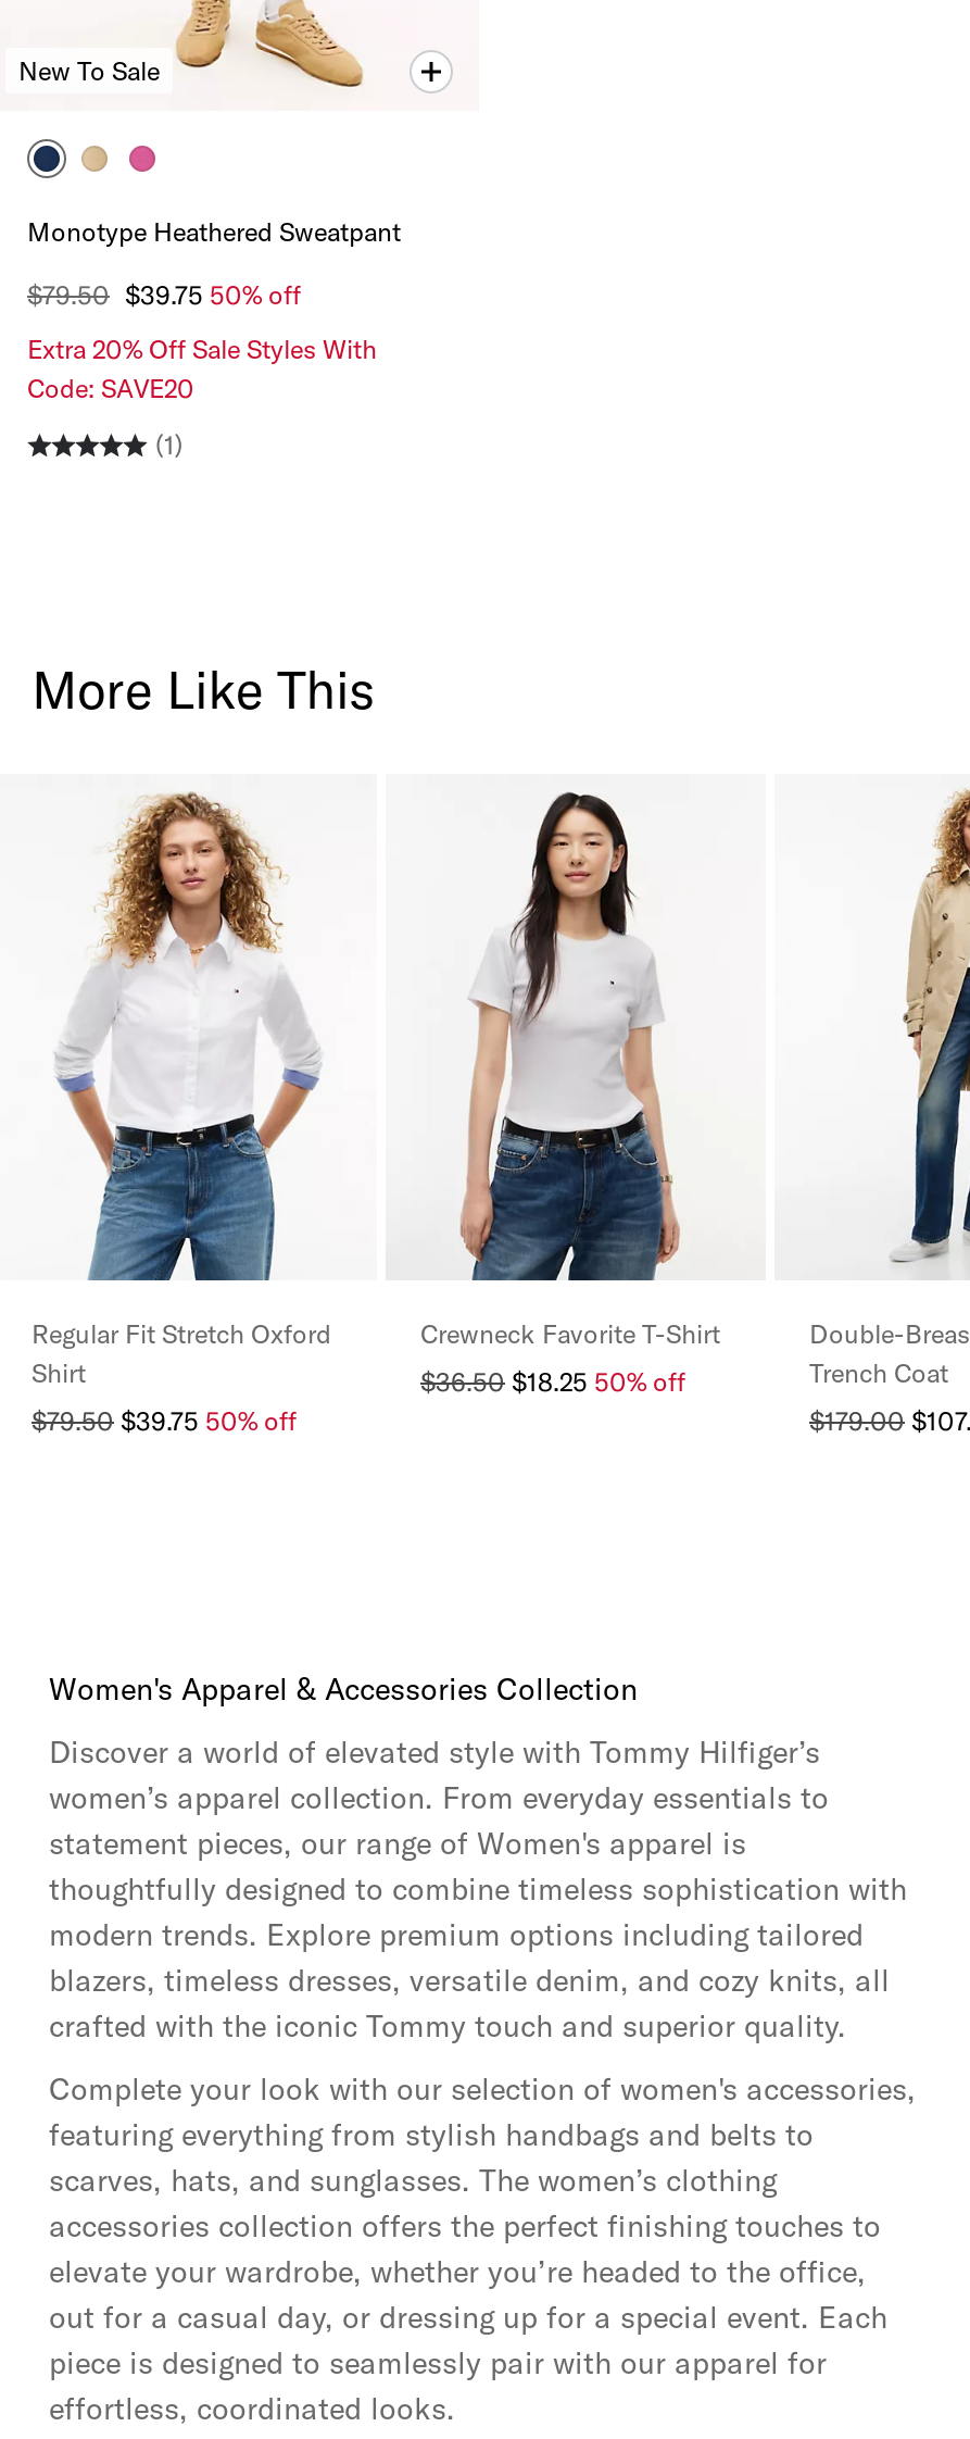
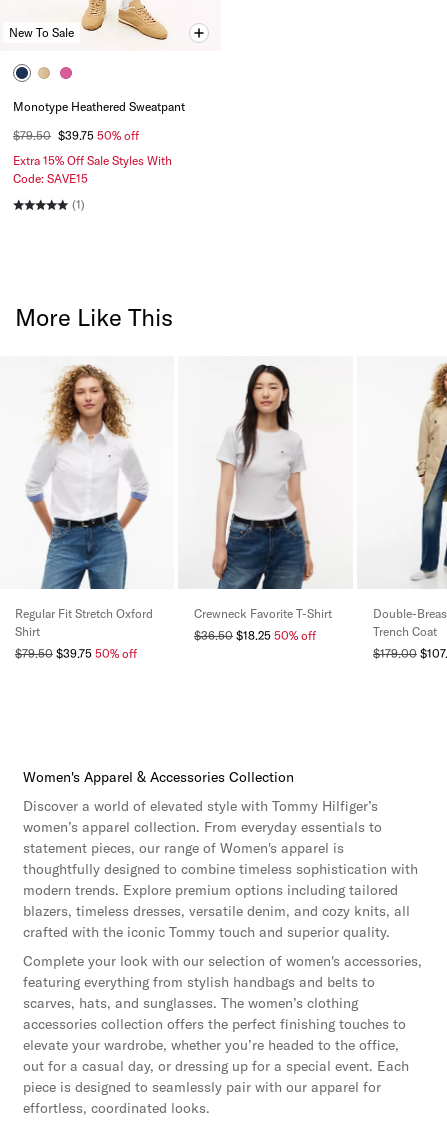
- Extra 20% Off Sale Styles With
+ Extra 15% Off Sale Styles With

- Code: SAVE20
+ Code: SAVE15
